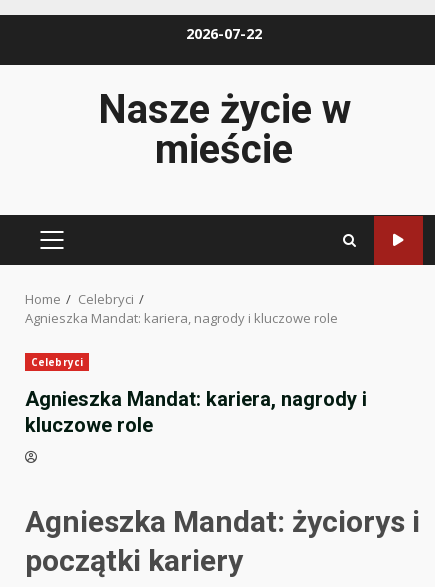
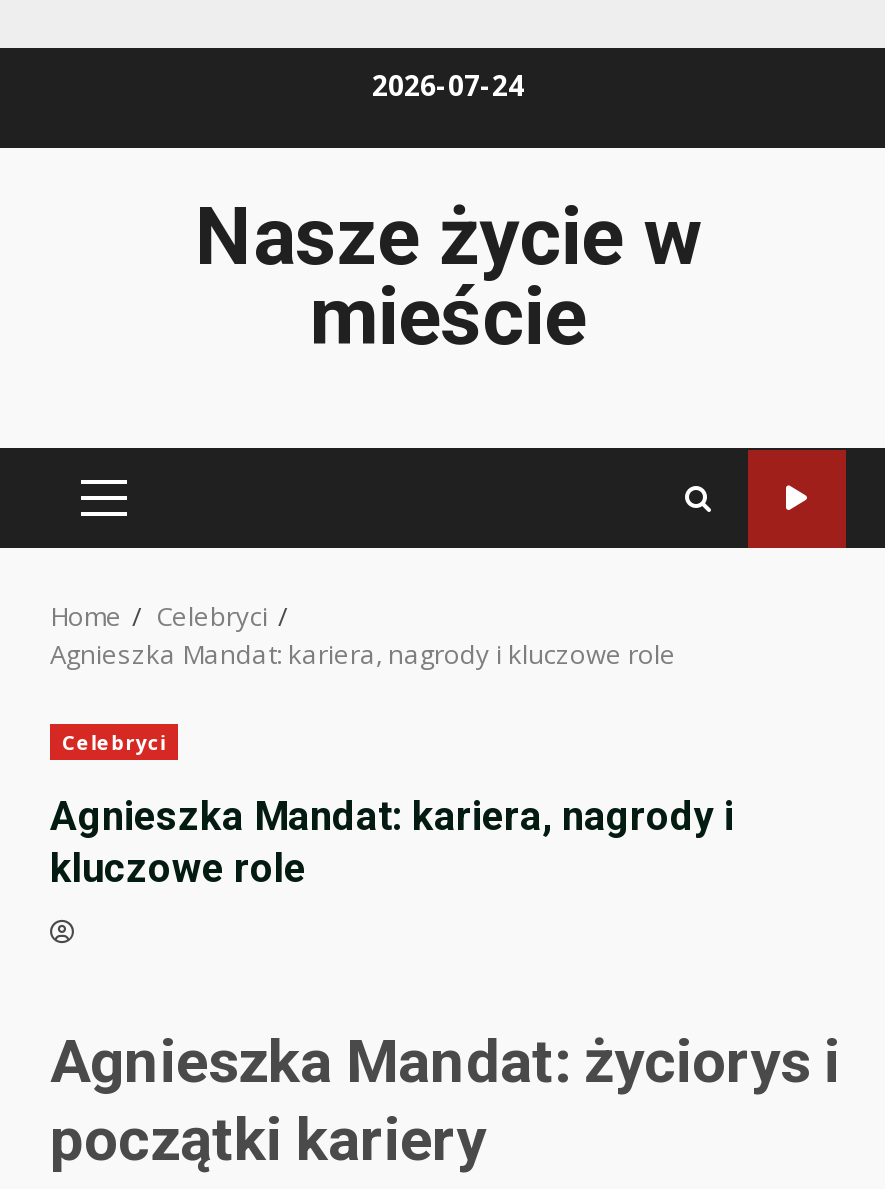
- 2026-07-22
+ 2026-07-24
